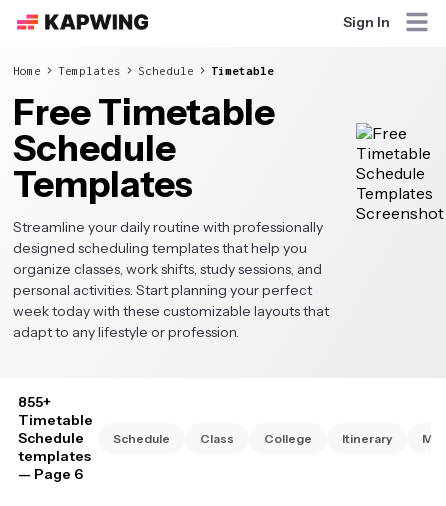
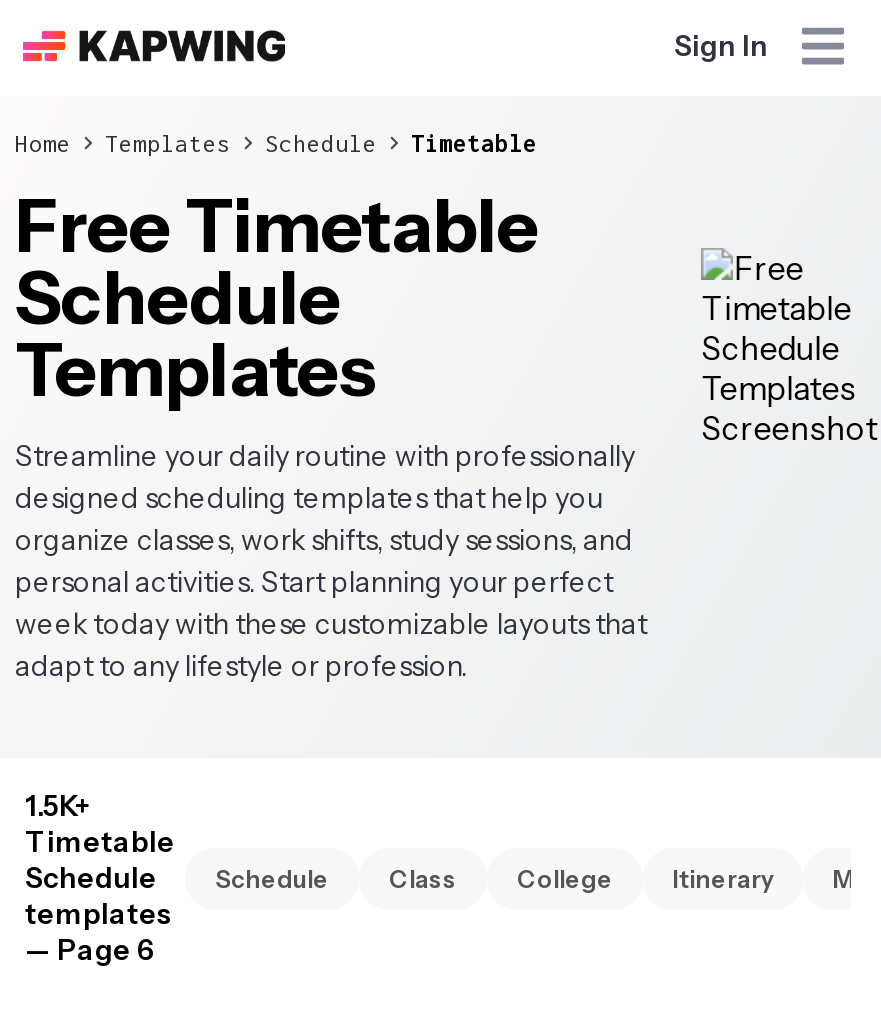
- 855+
+ 1.5K+
